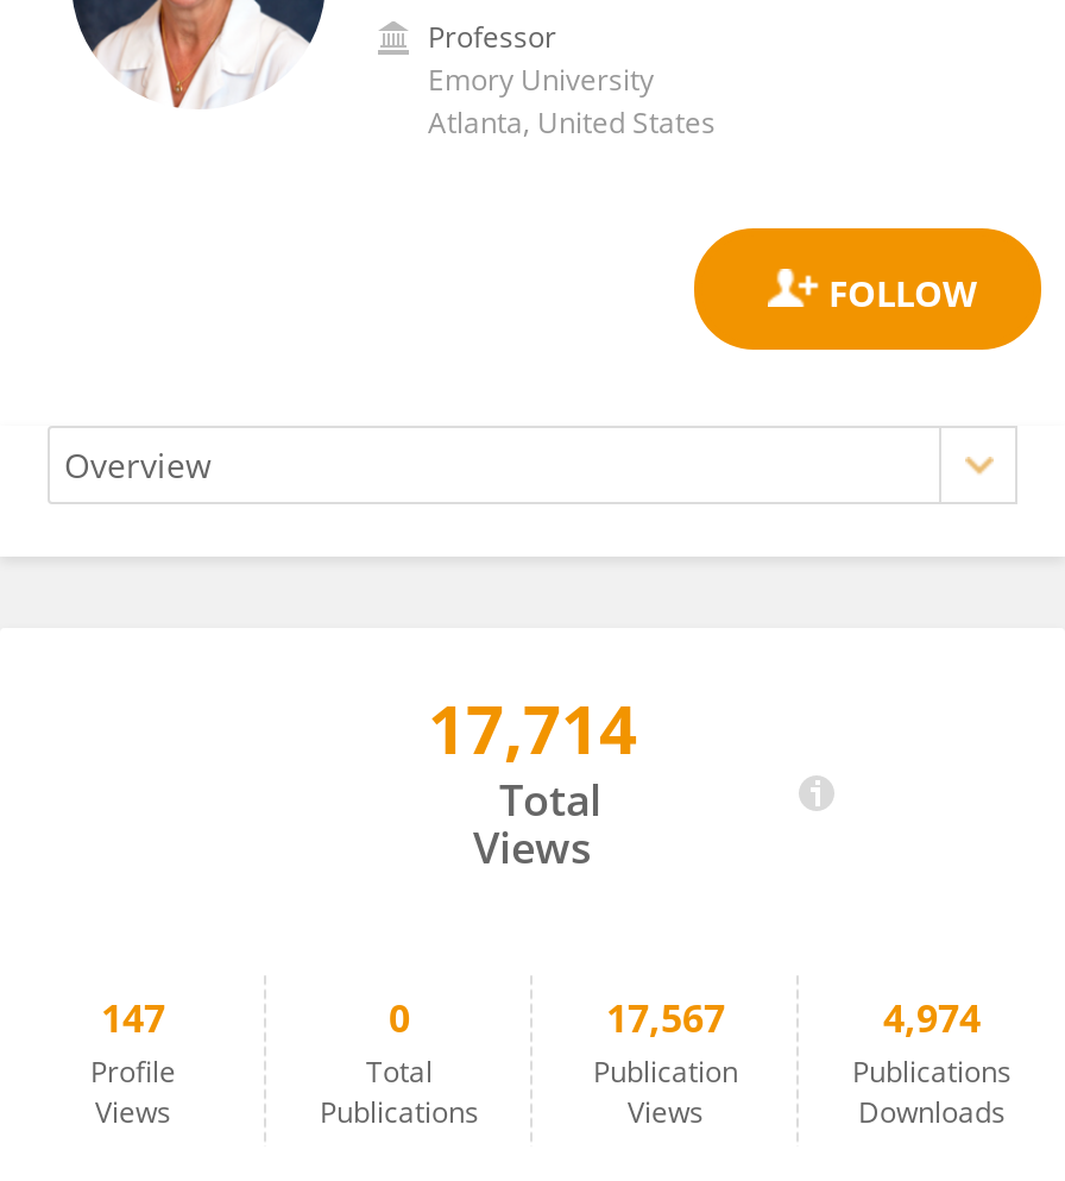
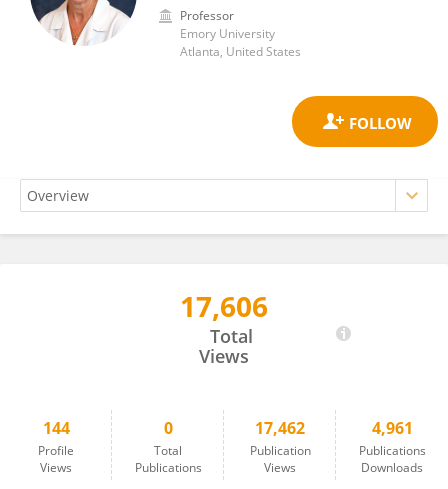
- 17,714
+ 17,606

- 147
+ 144

- 17,567
+ 17,462

- 4,974
+ 4,961
